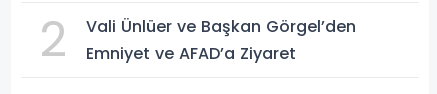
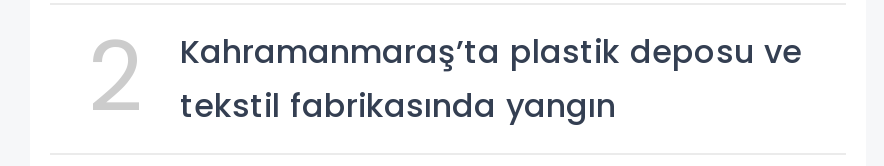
- Vali Ünlüer ve Başkan Görgel’den
- Emniyet ve AFAD’a Ziyaret
+ Kahramanmaraş’ta plastik deposu ve
+ tekstil fabrikasında yangın
